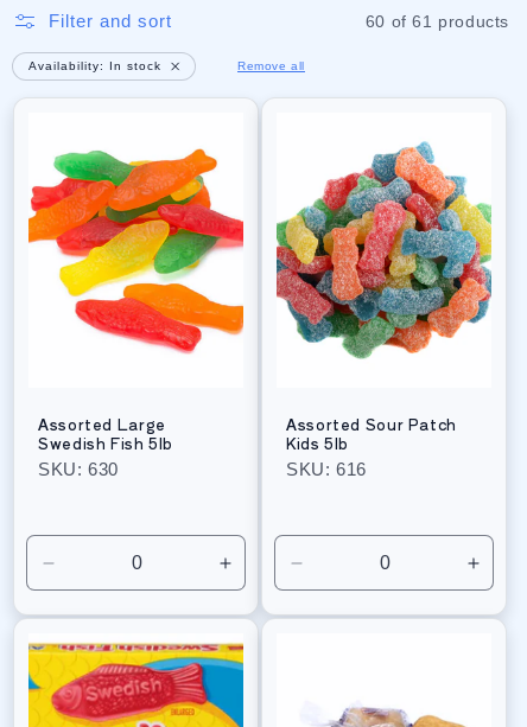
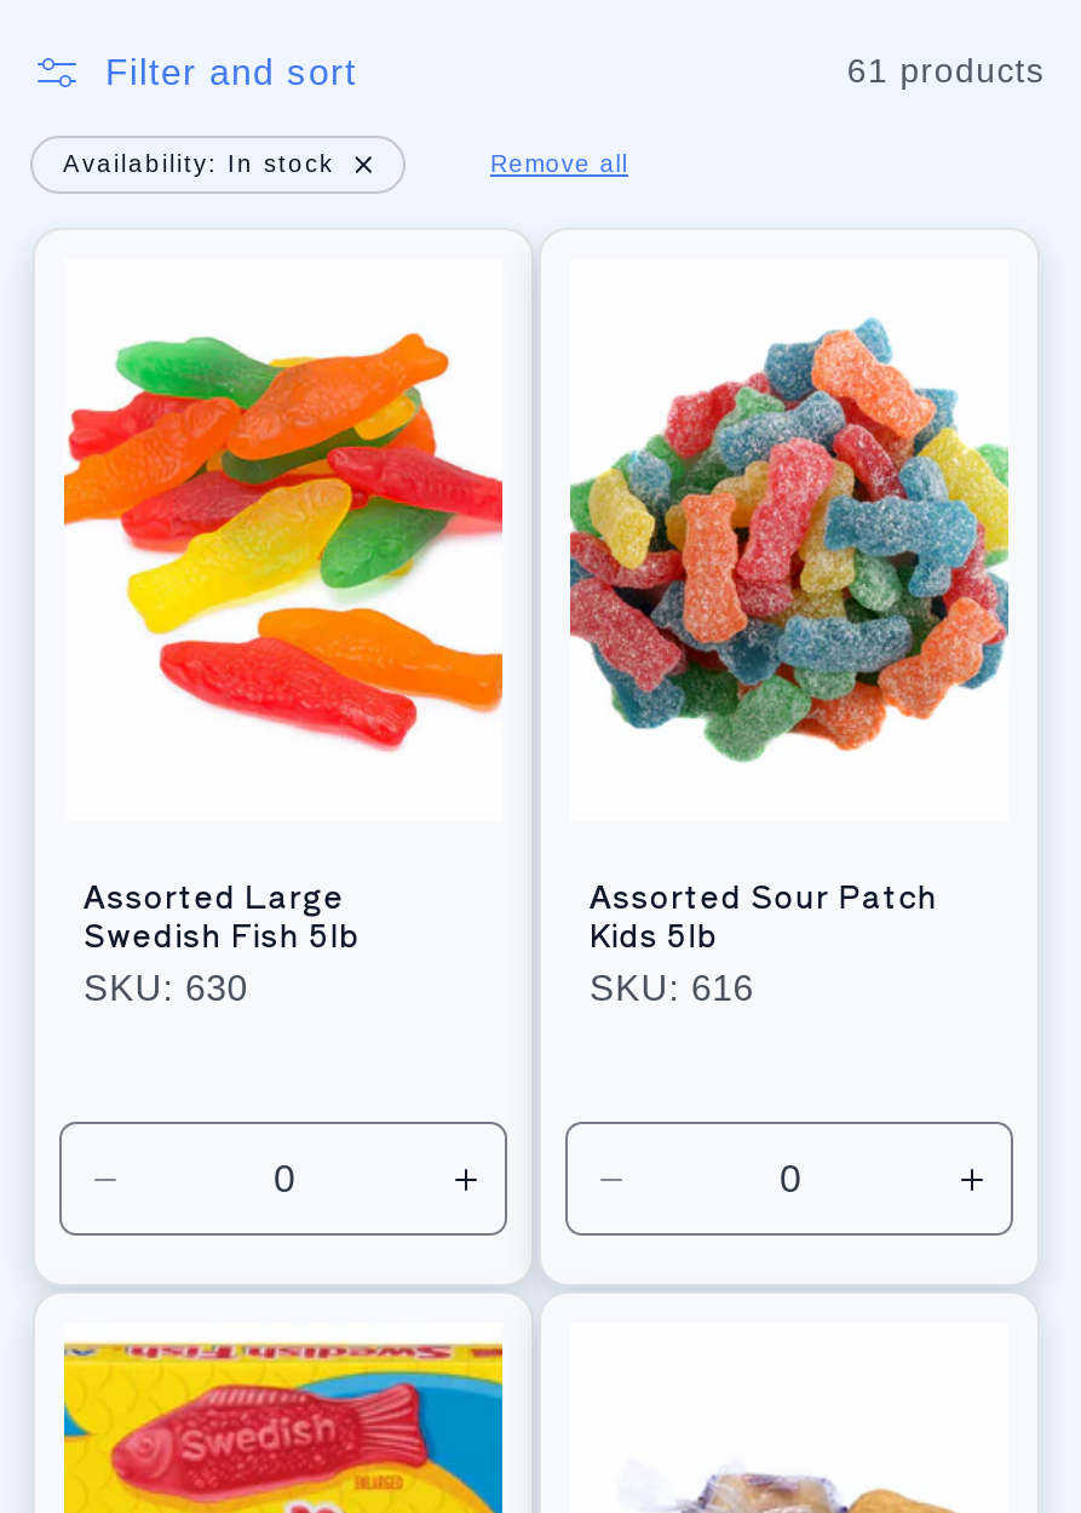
- 60 of 61 products
+ 61 products
